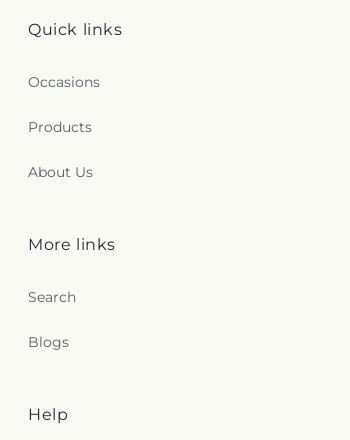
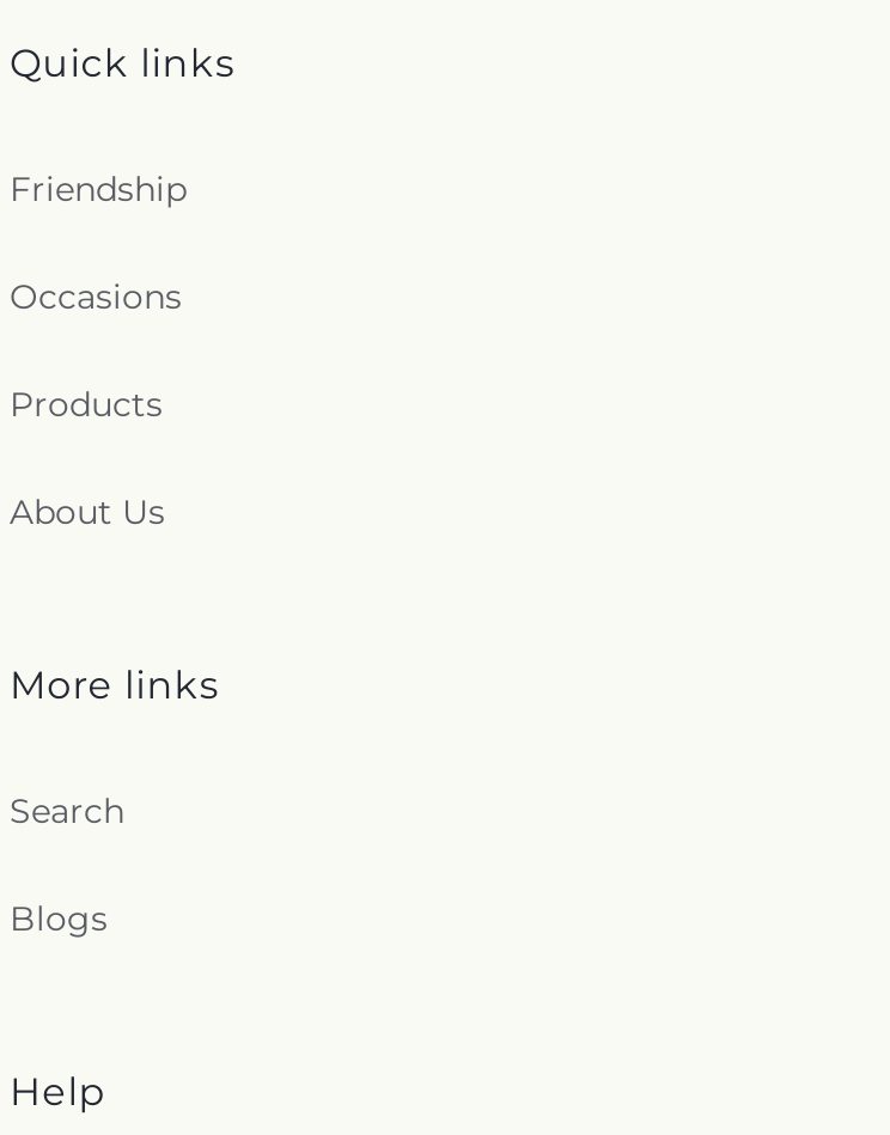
+ Friendship
